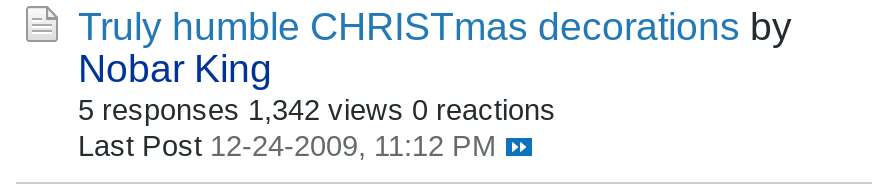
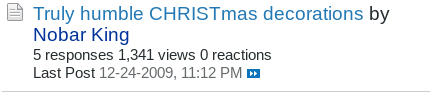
- 5 responses 1,342 views 0 reactions
+ 5 responses 1,341 views 0 reactions
